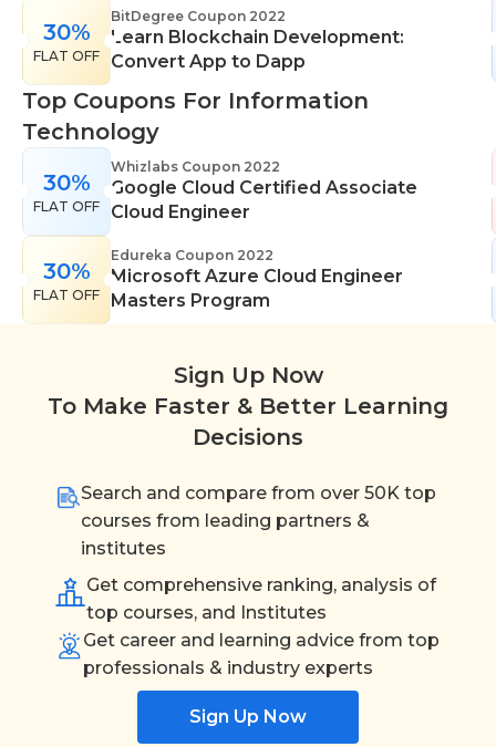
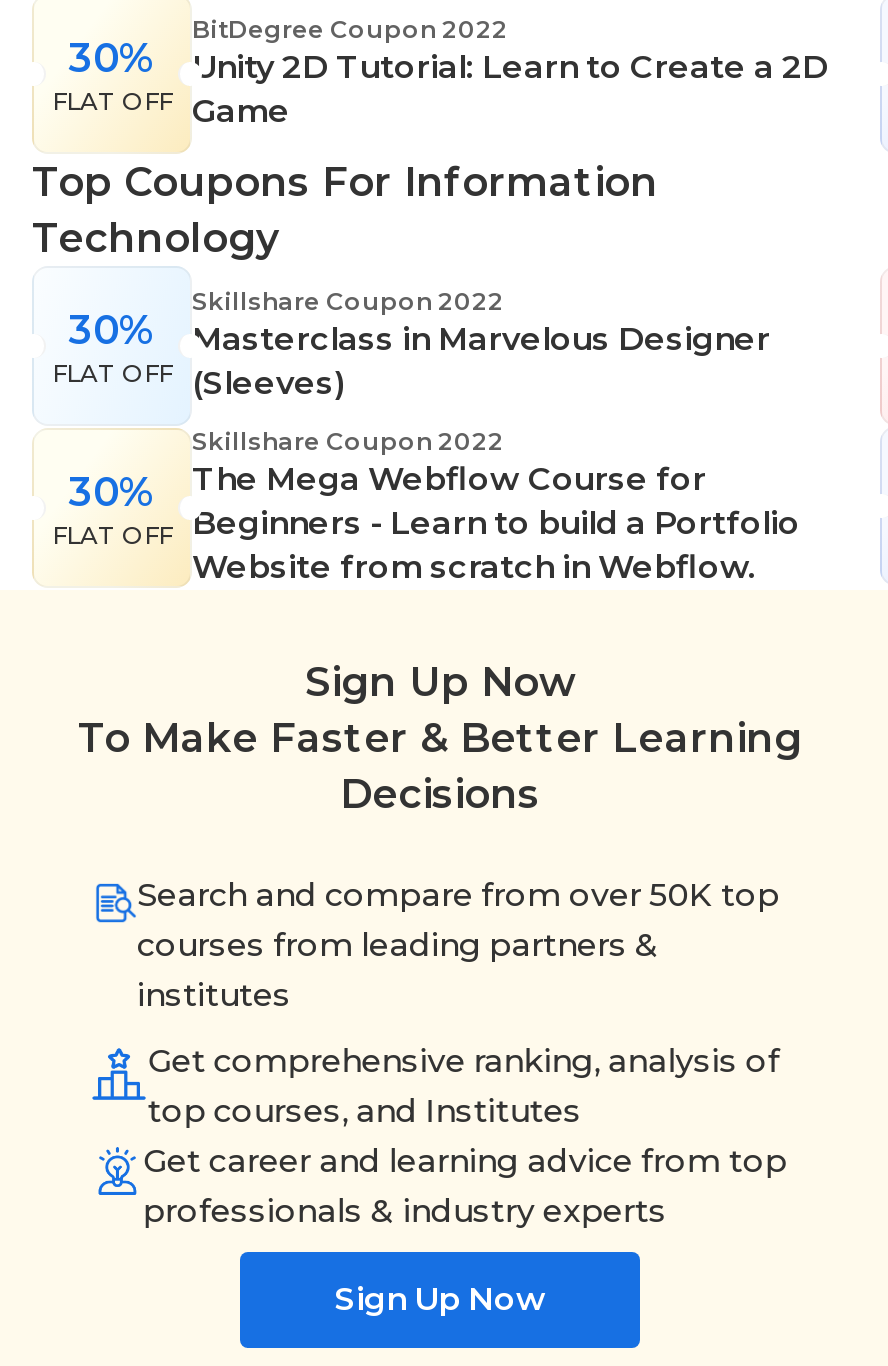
- Learn Blockchain Development:
- Convert App to Dapp
+ Unity 2D Tutorial: Learn to Create a 2D
+ Game

- Whizlabs Coupon 2022
- Google Cloud Certified Associate
- Cloud Engineer
+ Skillshare Coupon 2022
+ Masterclass in Marvelous Designer
+ (Sleeves)

- Edureka Coupon 2022
- Microsoft Azure Cloud Engineer
- Masters Program
+ Skillshare Coupon 2022
+ The Mega Webflow Course for
+ Beginners - Learn to build a Portfolio
+ Website from scratch in Webflow.
